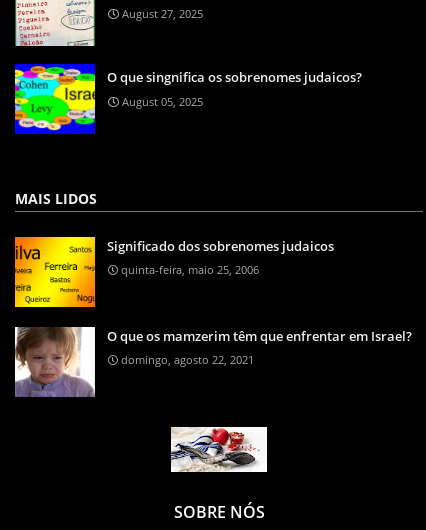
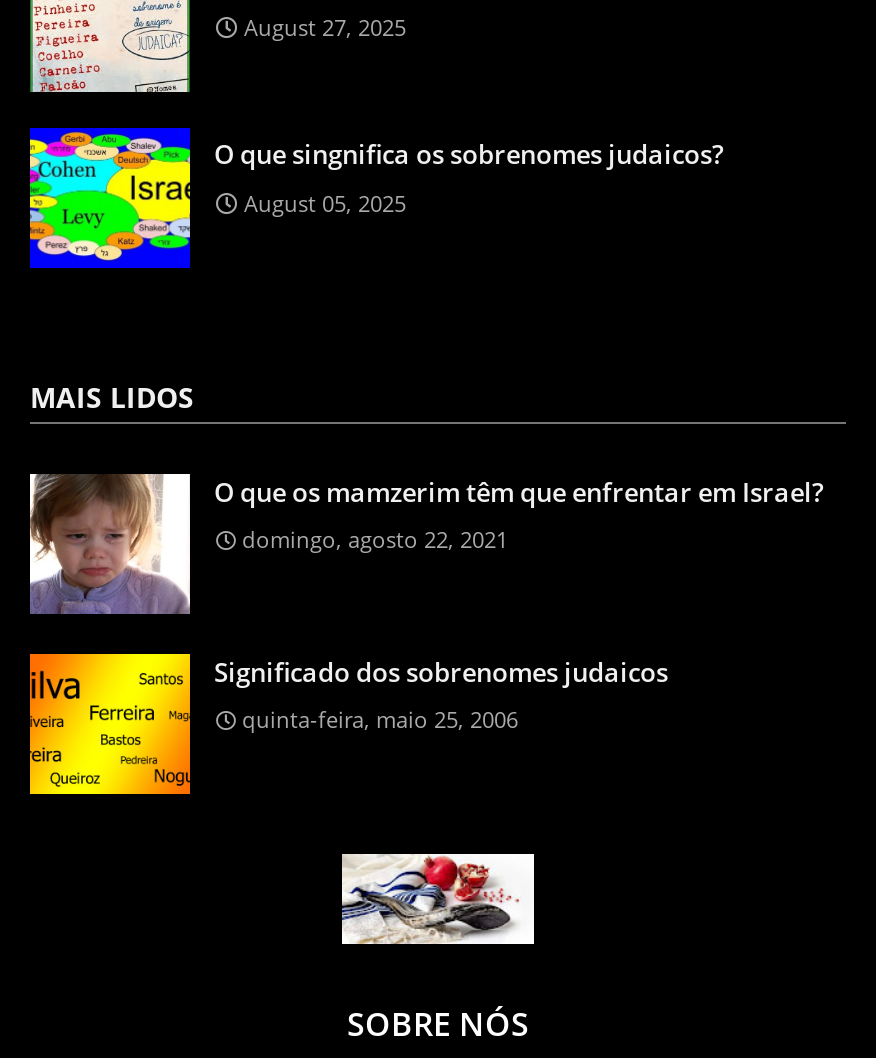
moved down: [image] | Significado dos sobrenomes judaicos | quinta-feira, maio 25, 2006

moved up: [image] | O que os mamzerim têm que enfrentar em Israel? | domingo, agosto 22, 2021
